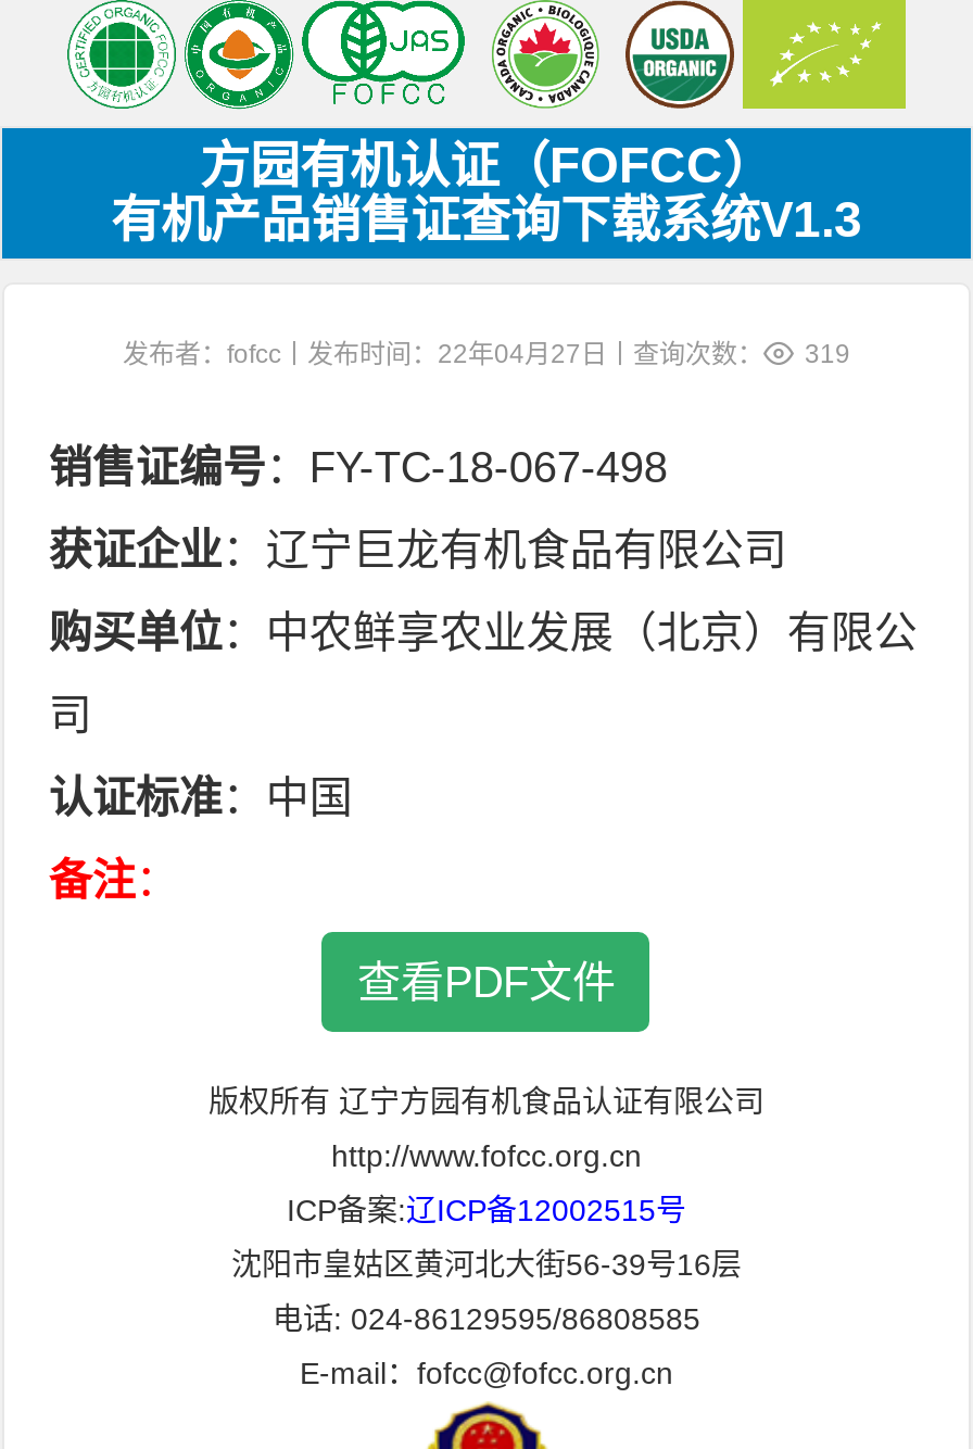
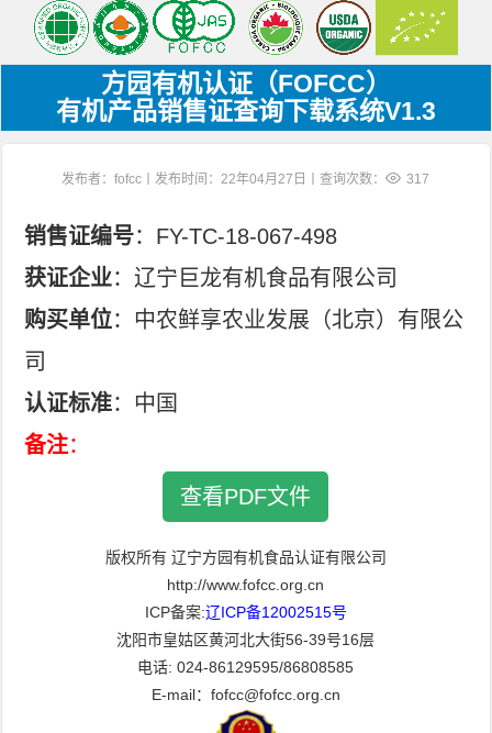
- 发布者：fofcc丨发布时间：22年04月27日丨查询次数： 319
+ 发布者：fofcc丨发布时间：22年04月27日丨查询次数： 317
